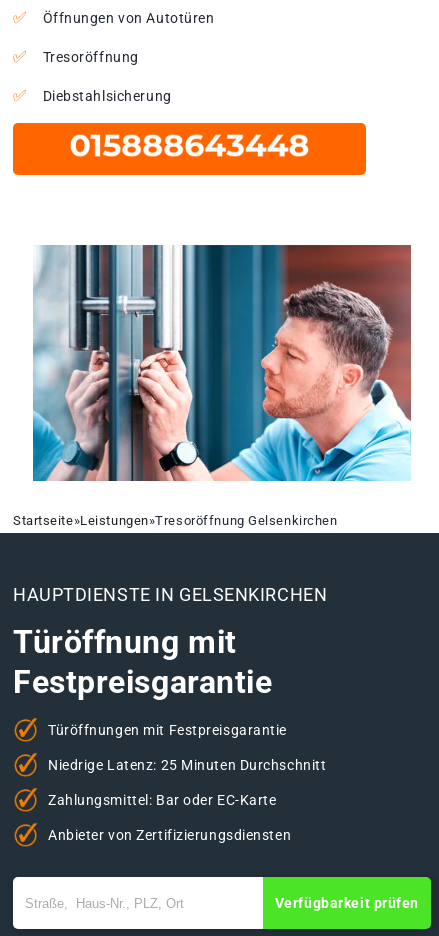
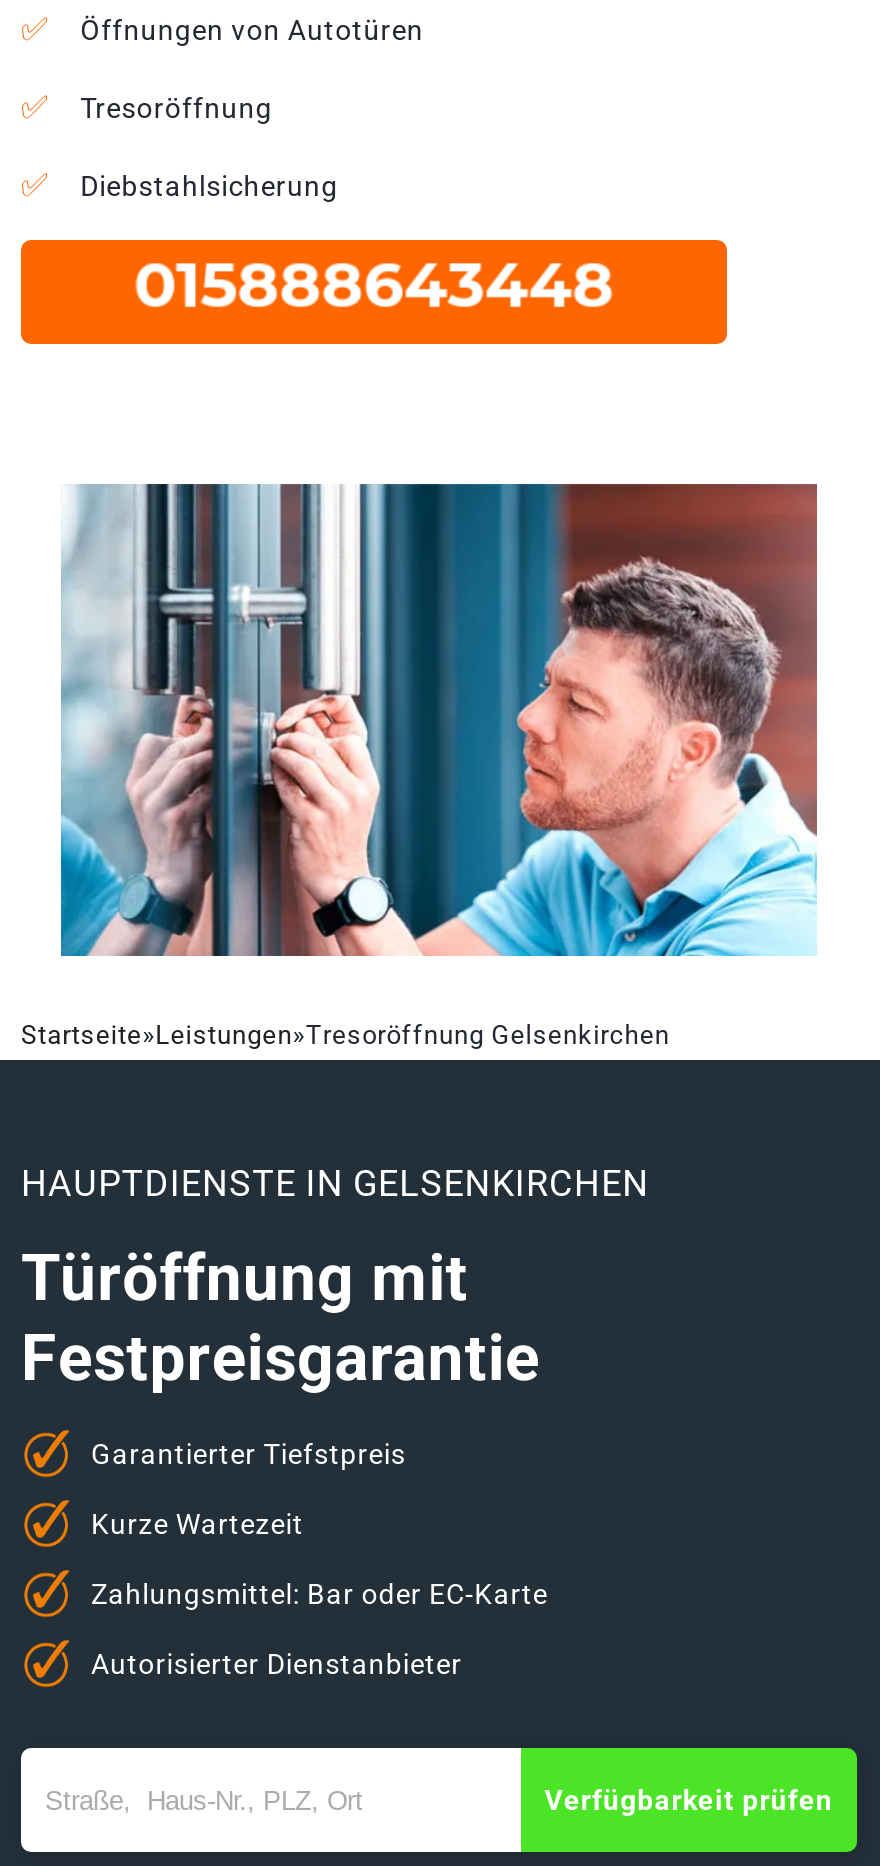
- Türöffnungen mit Festpreisgarantie
+ Garantierter Tiefstpreis

- Niedrige Latenz: 25 Minuten Durchschnitt
+ Kurze Wartezeit

- Anbieter von Zertifizierungsdiensten
+ Autorisierter Dienstanbieter
